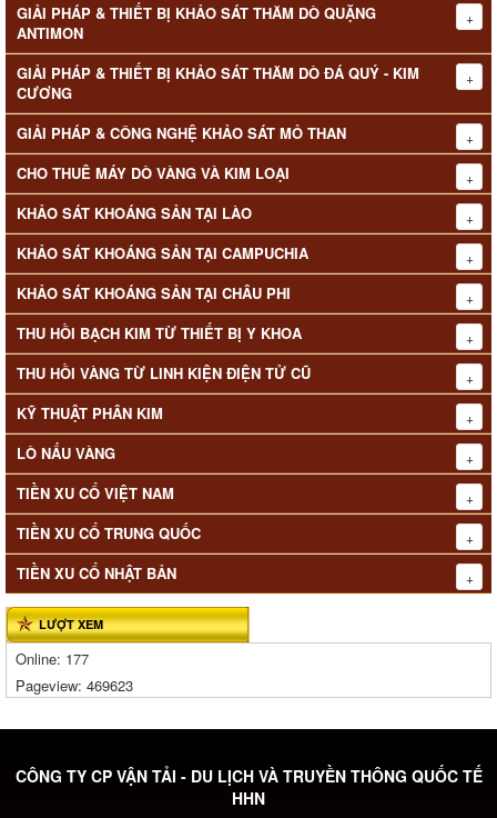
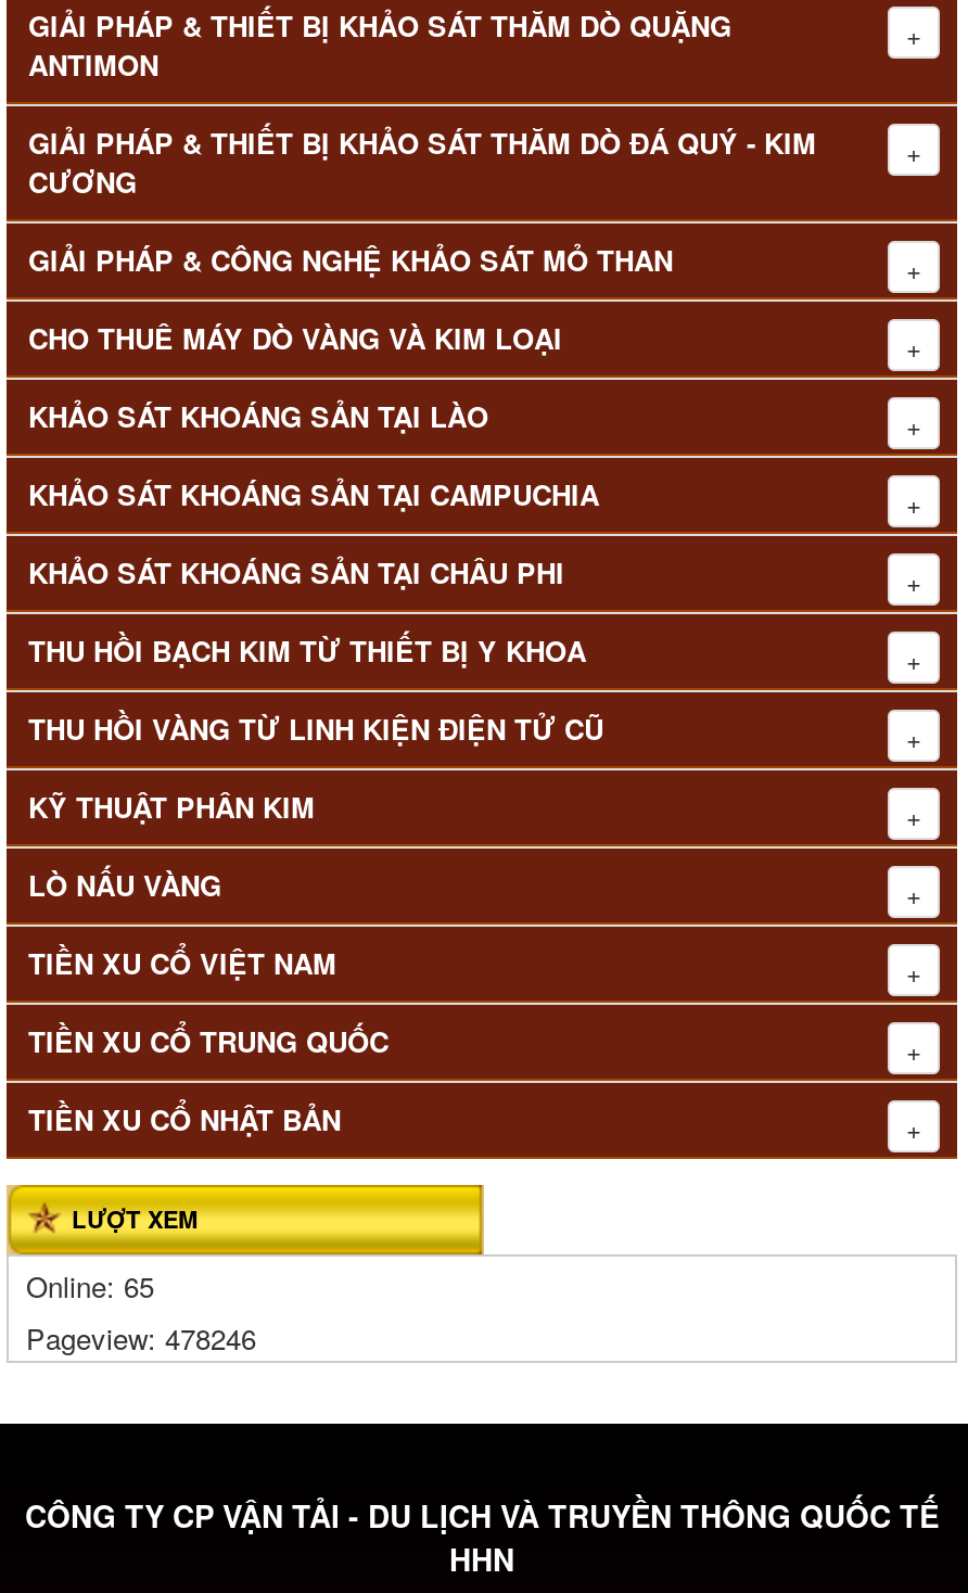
- Online: 177
+ Online: 65

- Pageview: 469623
+ Pageview: 478246
